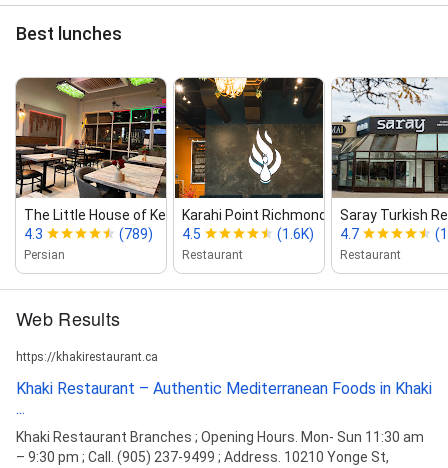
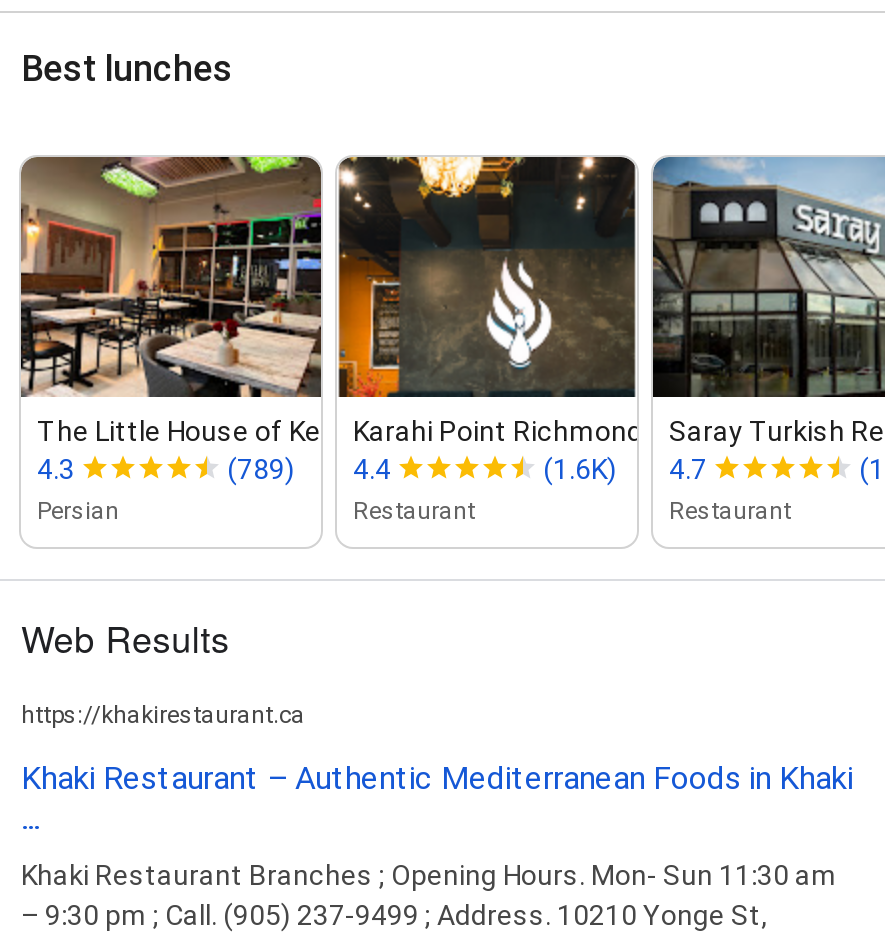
- [image]
+ [image]

- (789) 4.5
+ (789) 4.4
